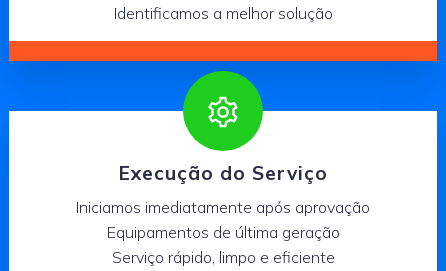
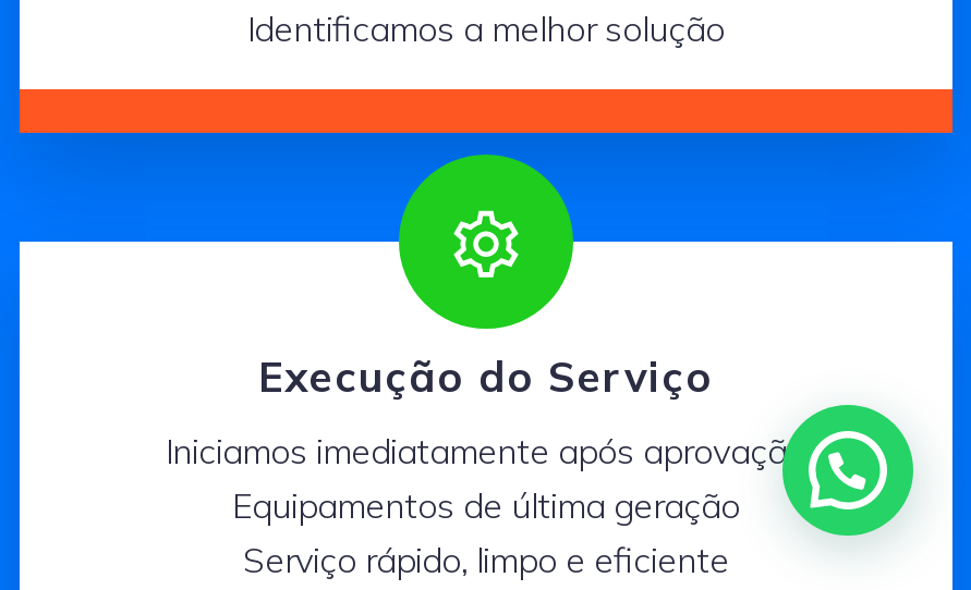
+ [image]
